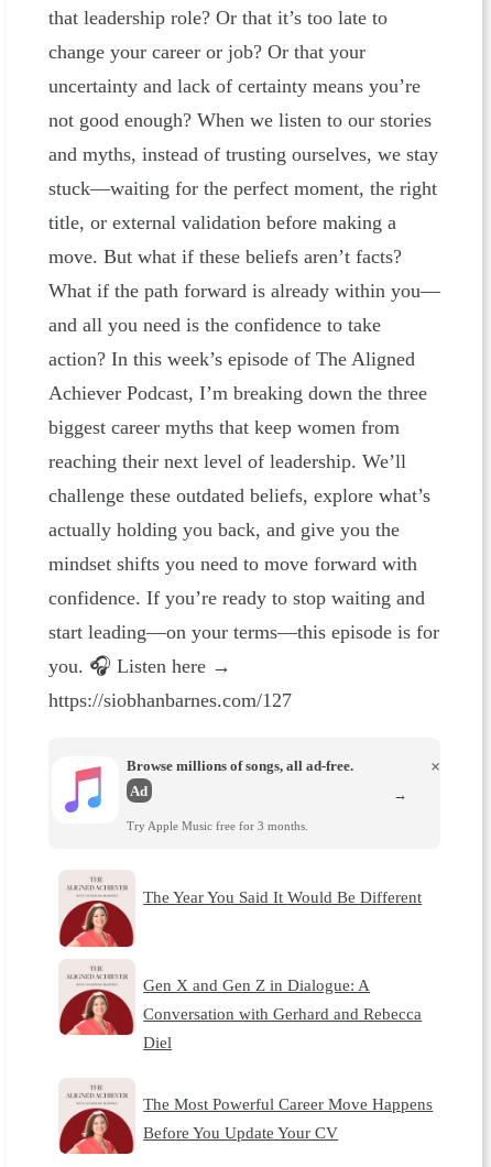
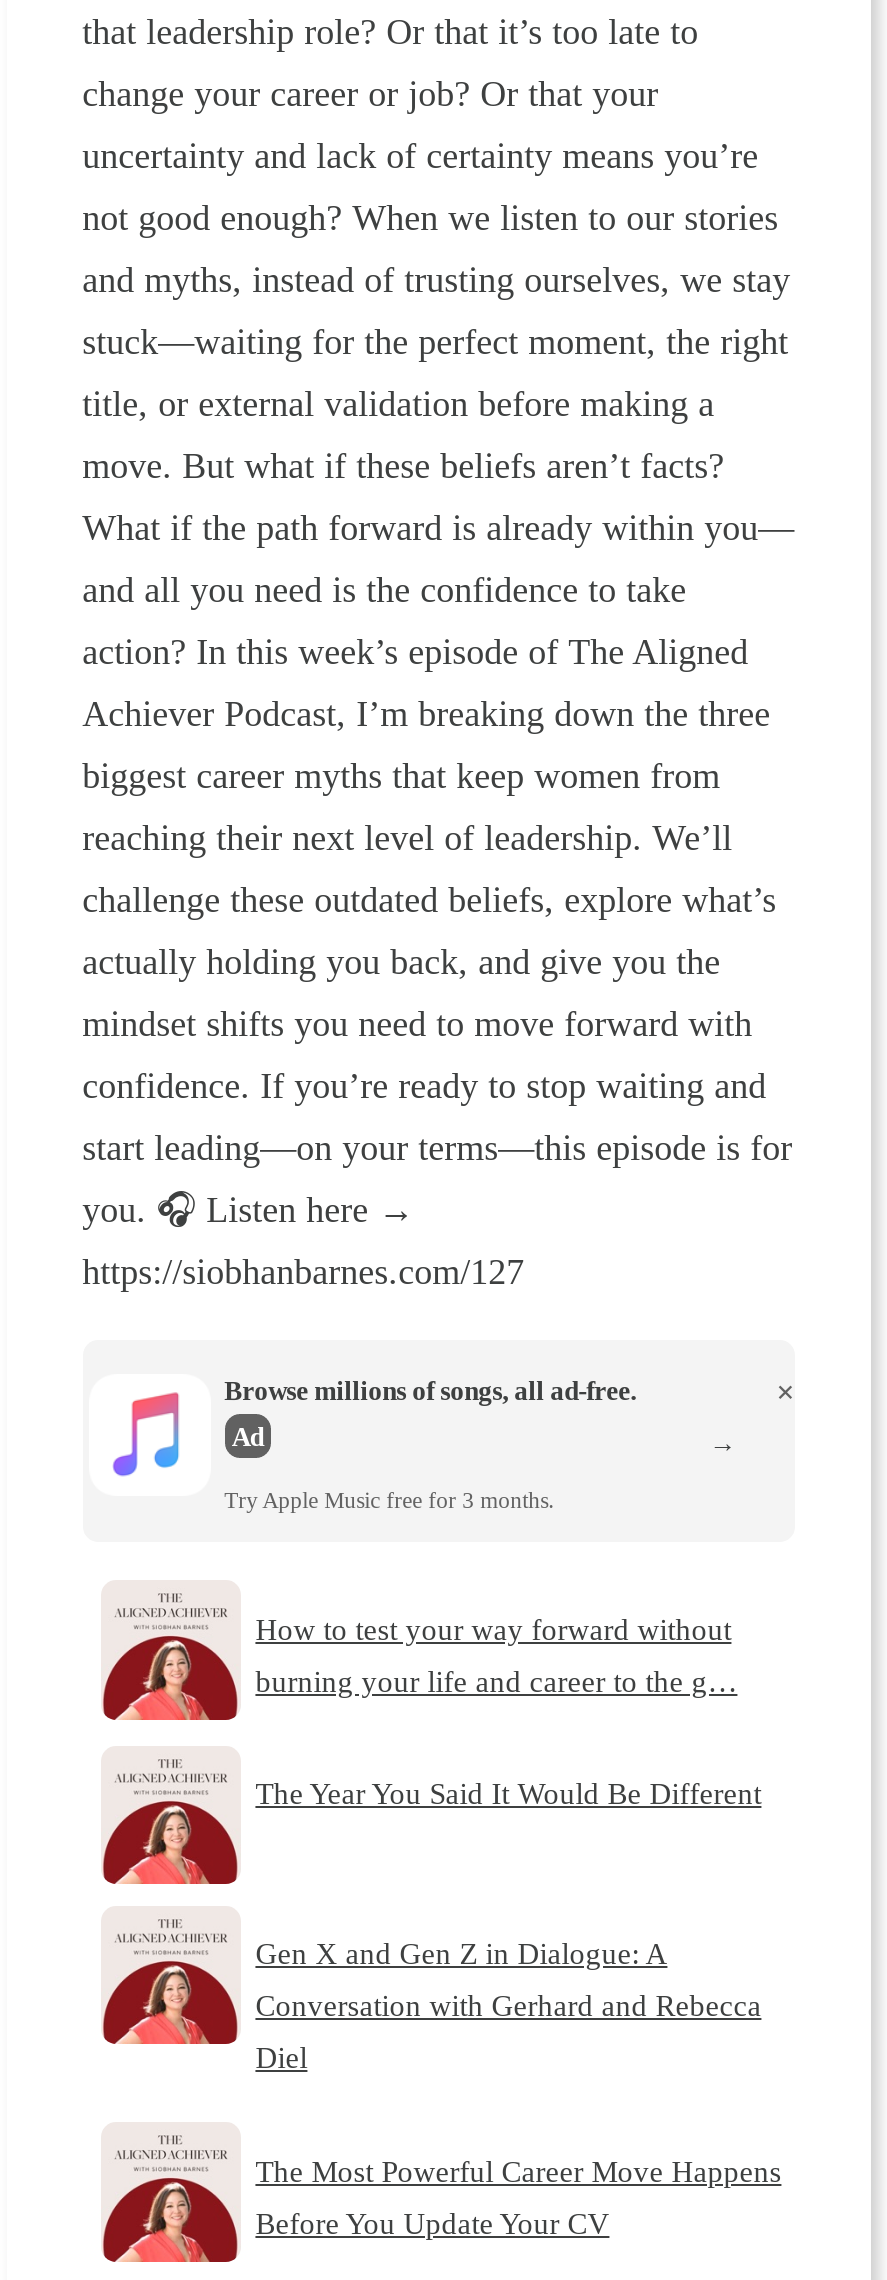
+ How to test your way forward without
+ burning your life and career to the g…
